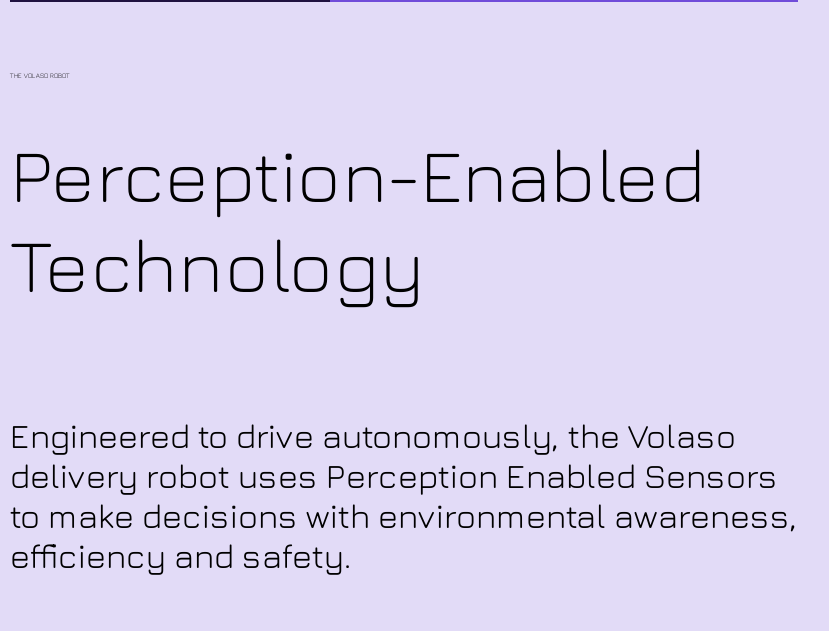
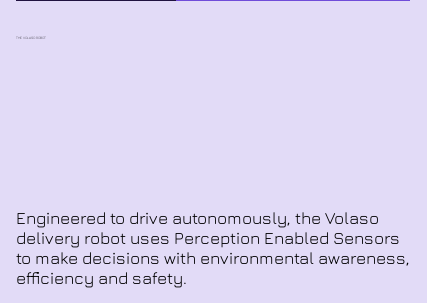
- Perception-Enabled
- Technology
